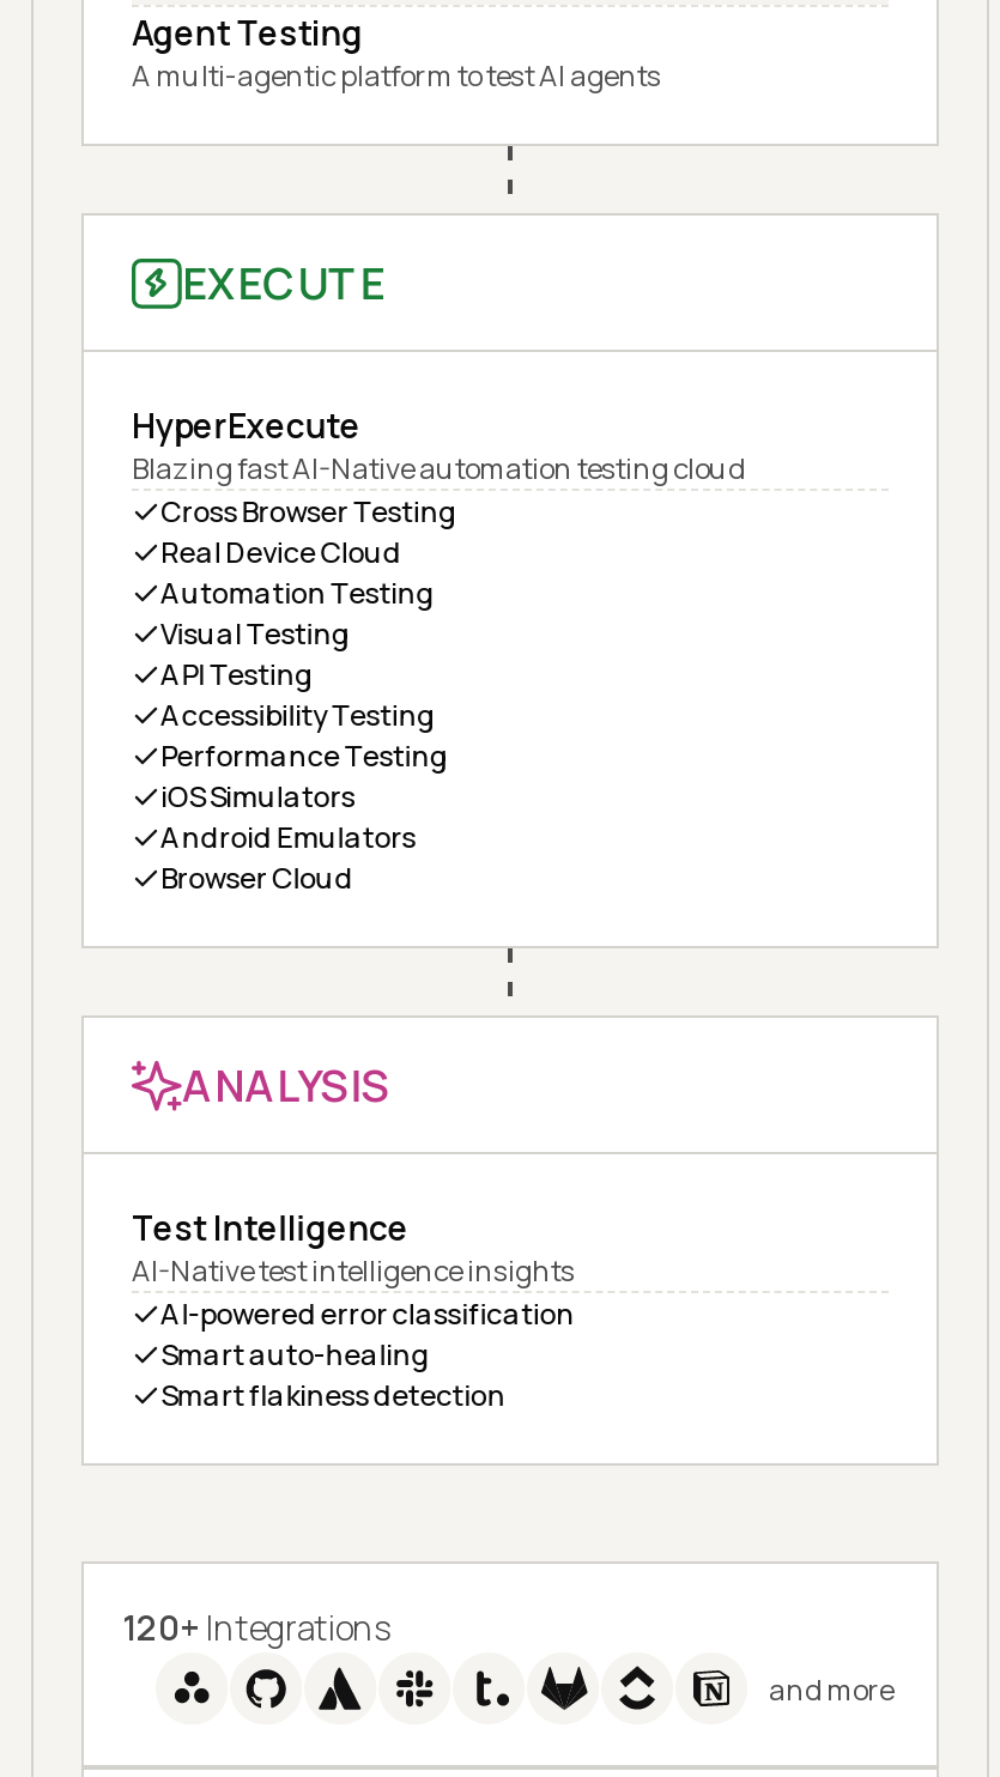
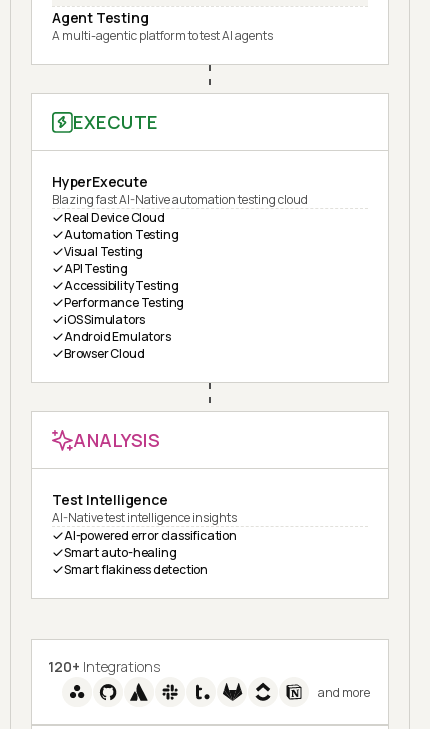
- Cross Browser Testing
